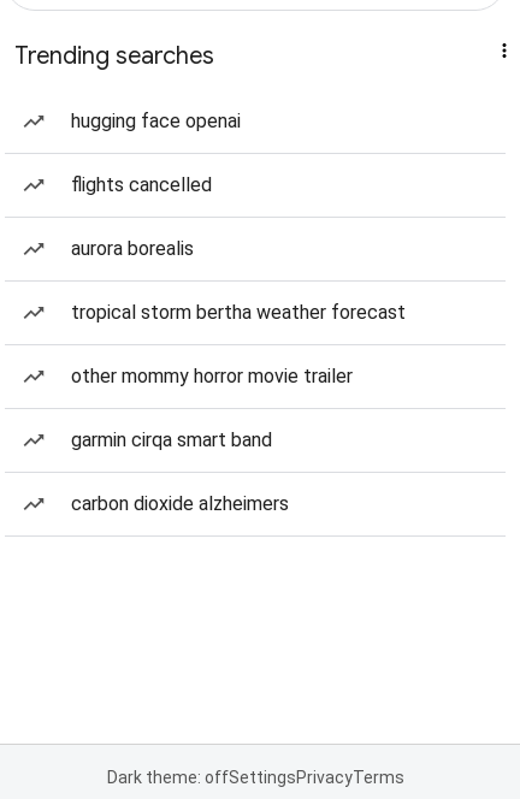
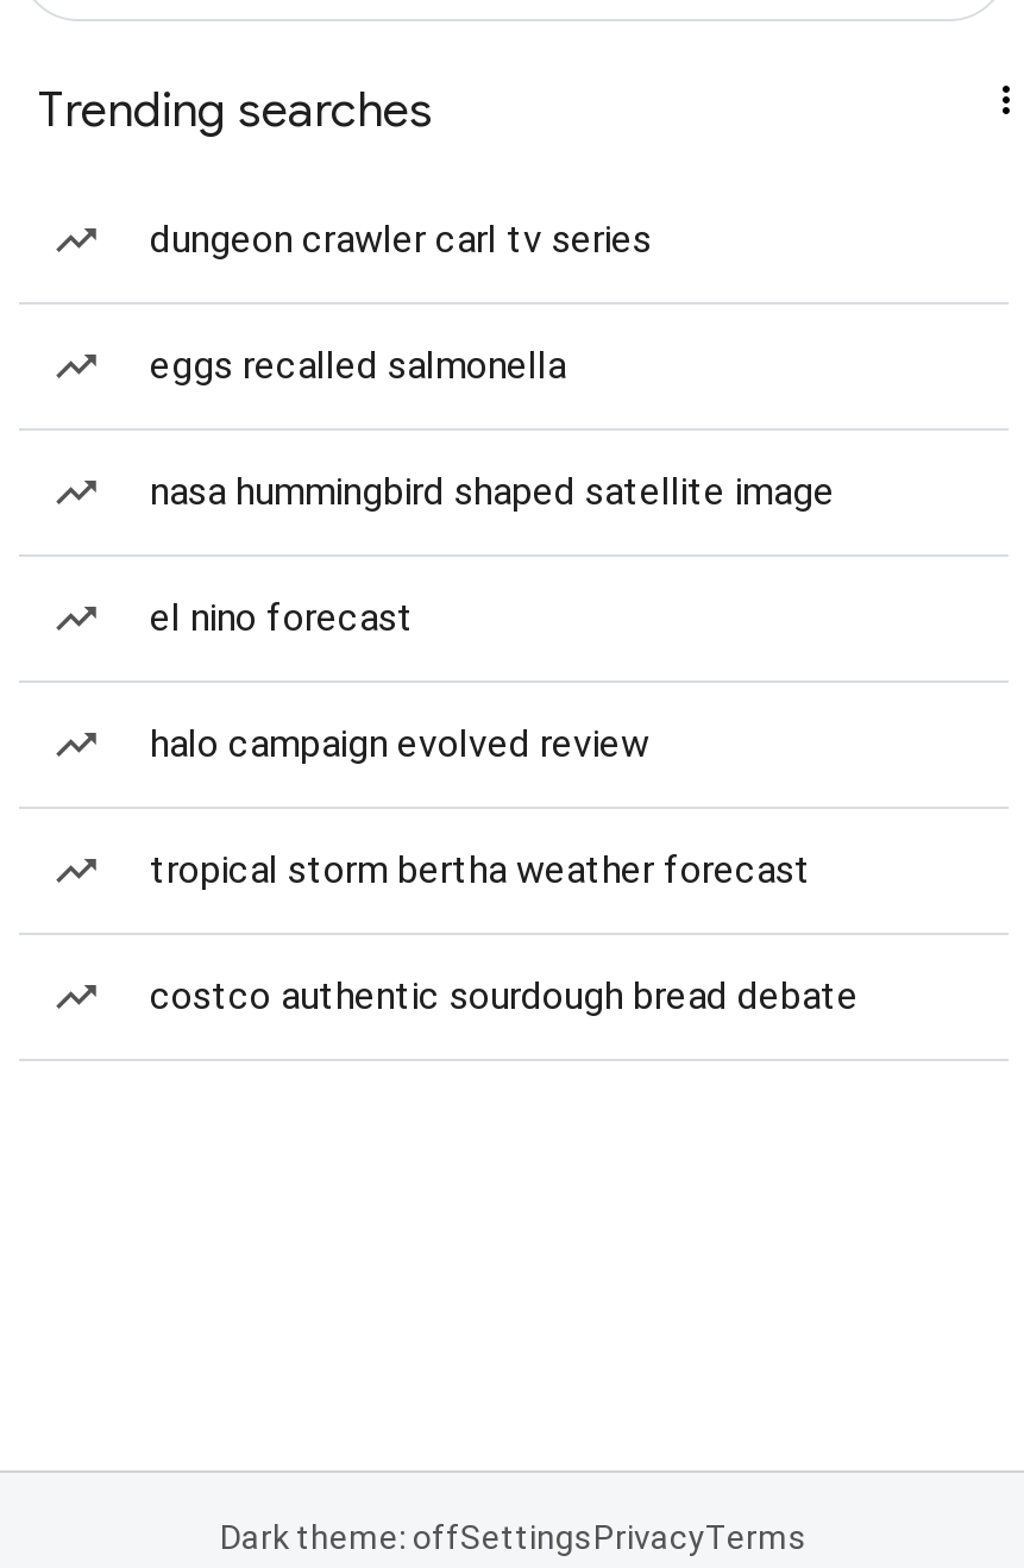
- hugging face openai
- flights cancelled
- aurora borealis
+ dungeon crawler carl tv series
+ eggs recalled salmonella
+ nasa hummingbird shaped satellite image
+ el nino forecast
+ halo campaign evolved review

moved down: tropical storm bertha weather forecast

- other mommy horror movie trailer
- garmin cirqa smart band
- carbon dioxide alzheimers
+ costco authentic sourdough bread debate
